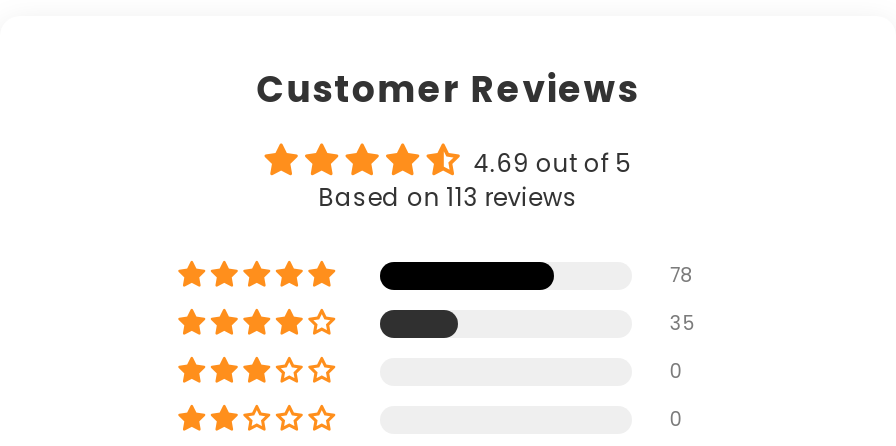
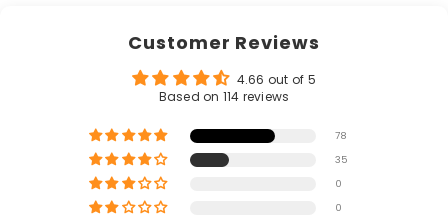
- 4.69 out of 5
+ 4.66 out of 5

- Based on 113 reviews
+ Based on 114 reviews
